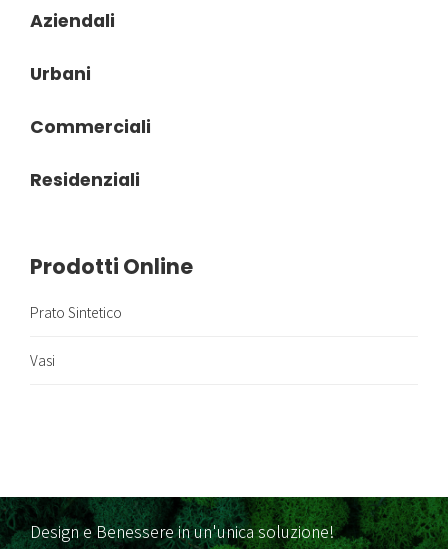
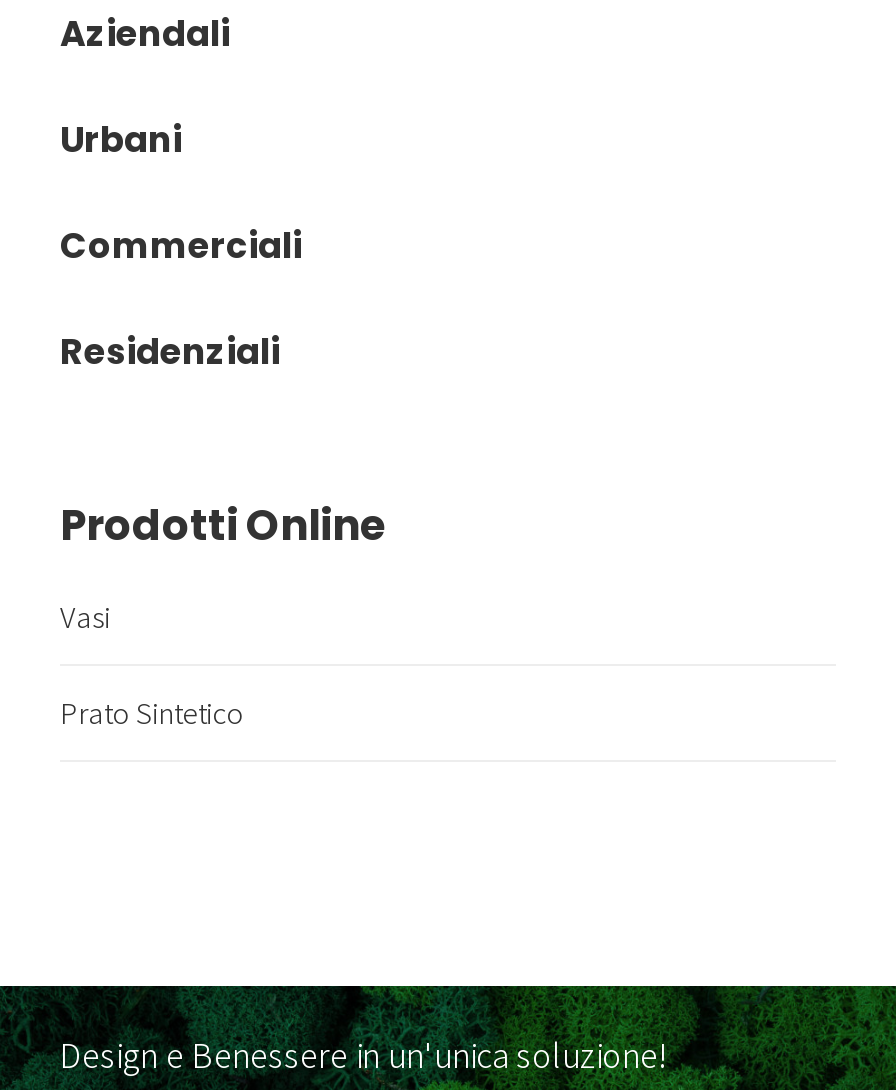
moved down: Prato Sintetico

moved up: Vasi
